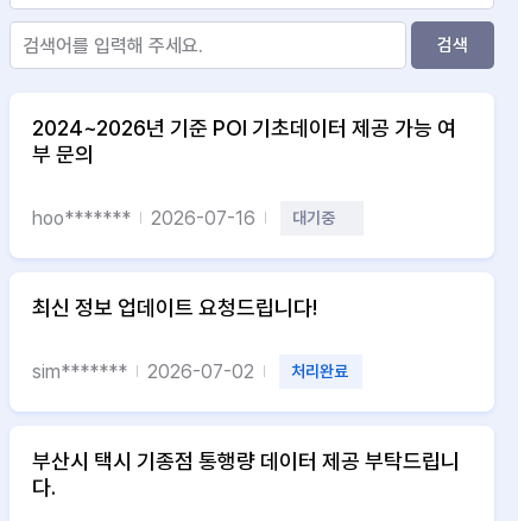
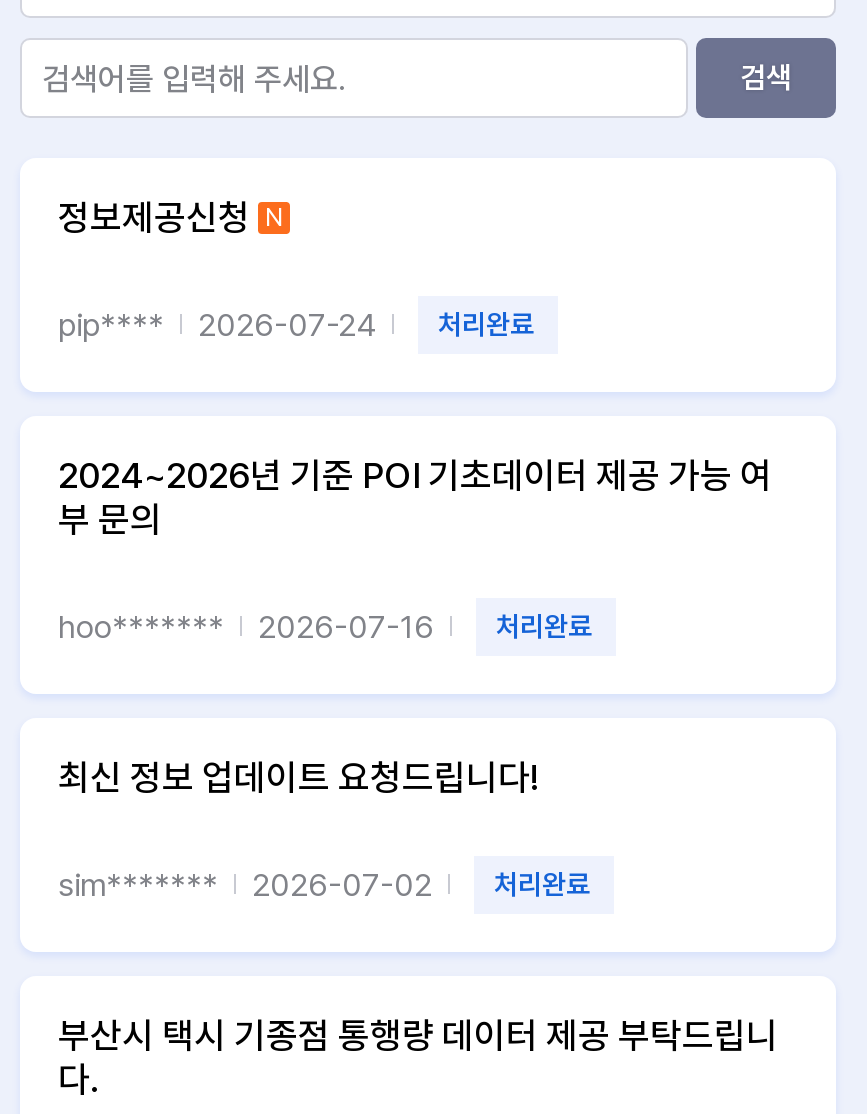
+ 정보제공신청 N
+ pip****
+ 2026-07-24
+ 처리완료

- 대기중
+ 처리완료
